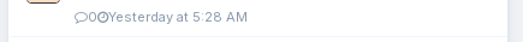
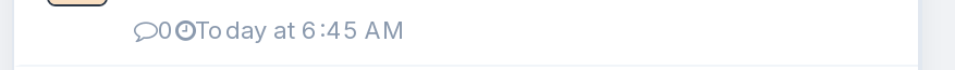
- Yesterday at 5:28 AM
+ Today at 6:45 AM
